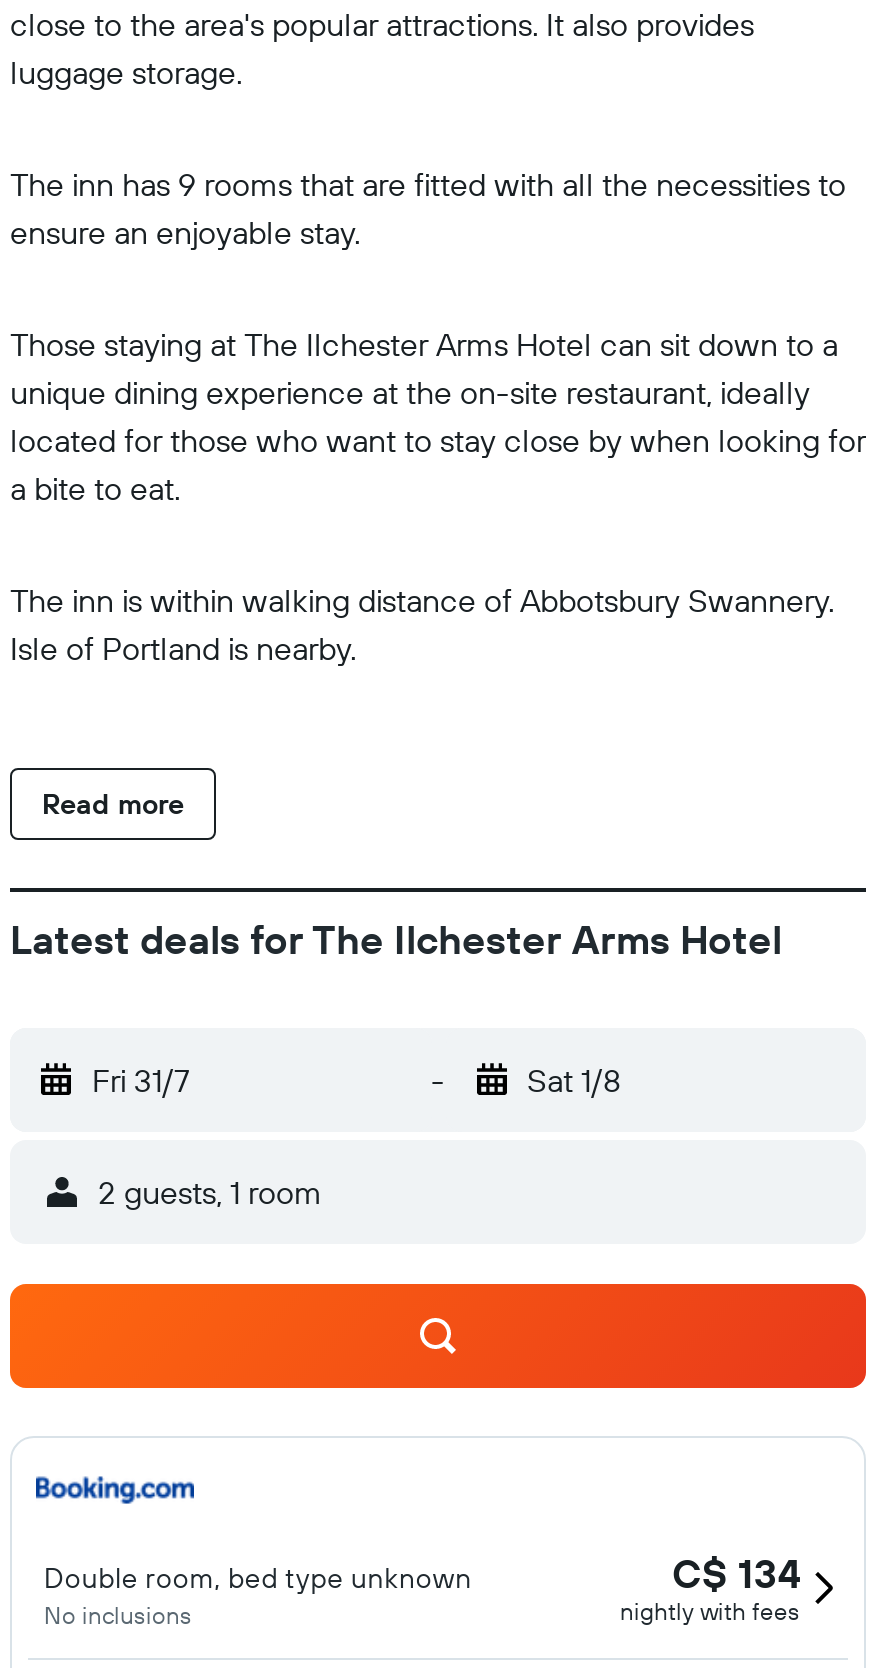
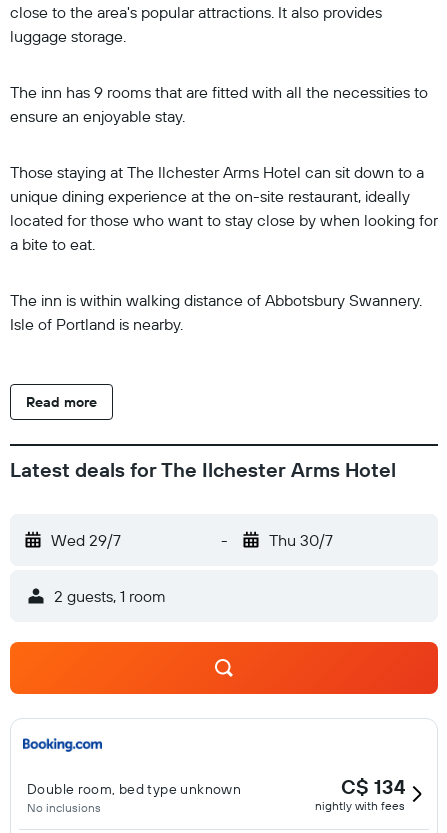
- Fri 31/7
+ Wed 29/7

- Sat 1/8
+ Thu 30/7
